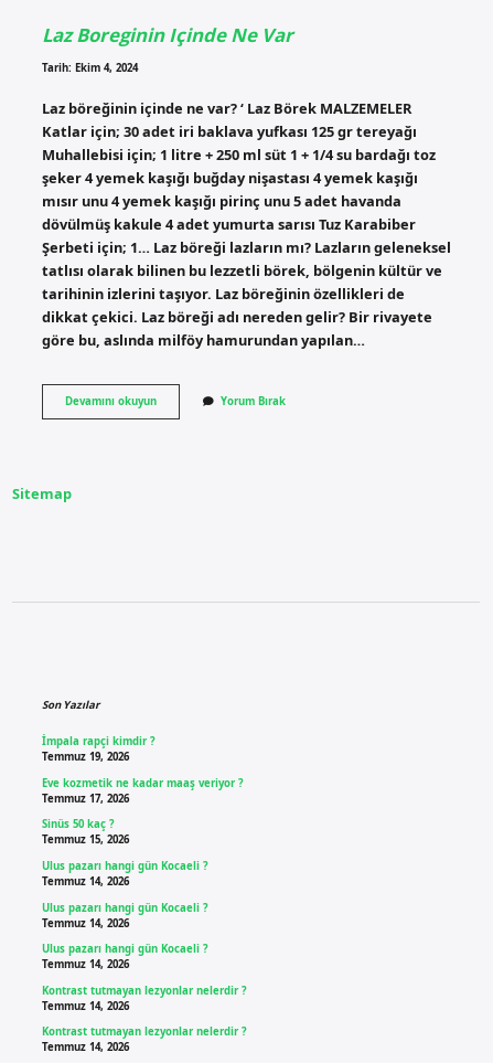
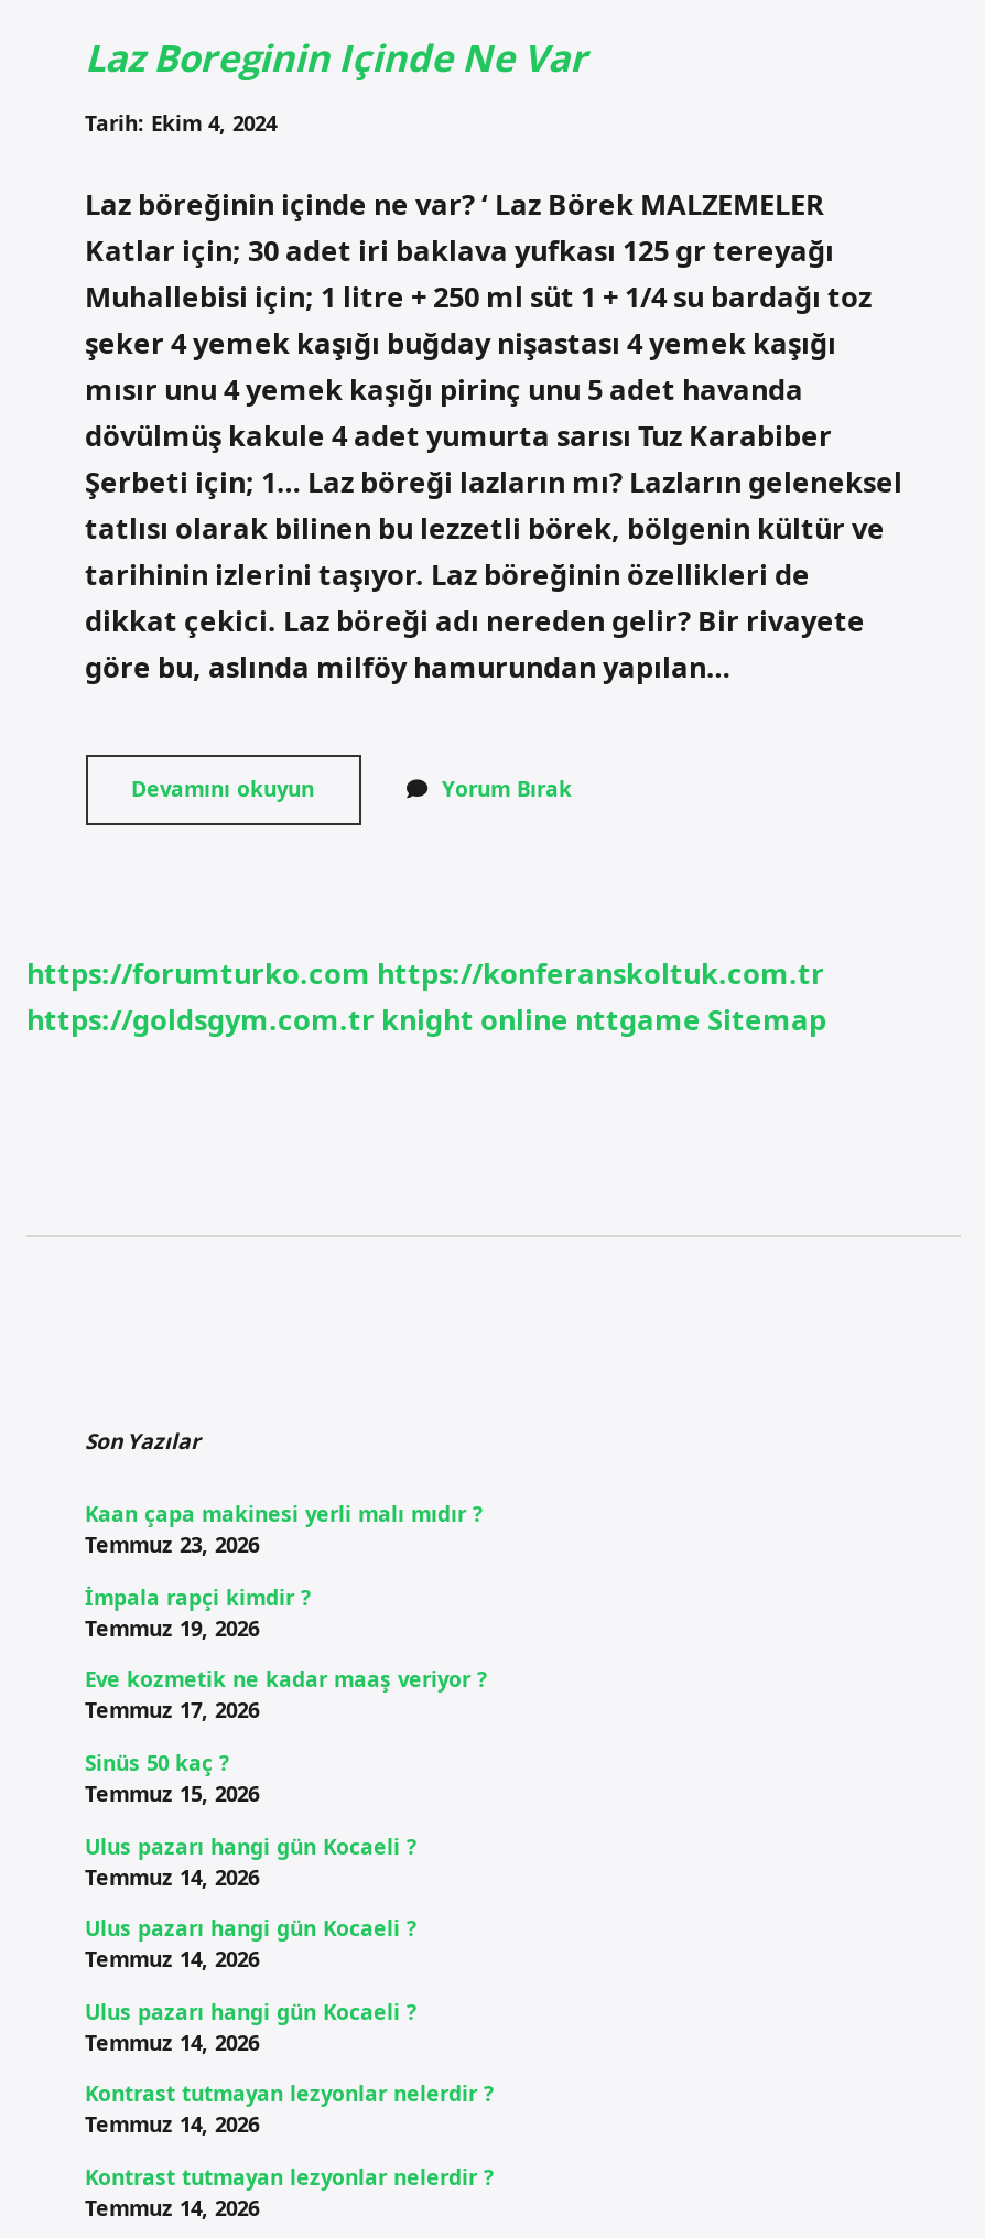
- Sitemap
+ https://forumturko.com https://konferanskoltuk.com.tr
+ https://goldsgym.com.tr knight online nttgame Sitemap

+ Kaan çapa makinesi yerli malı mıdır ?
+ Temmuz 23, 2026
